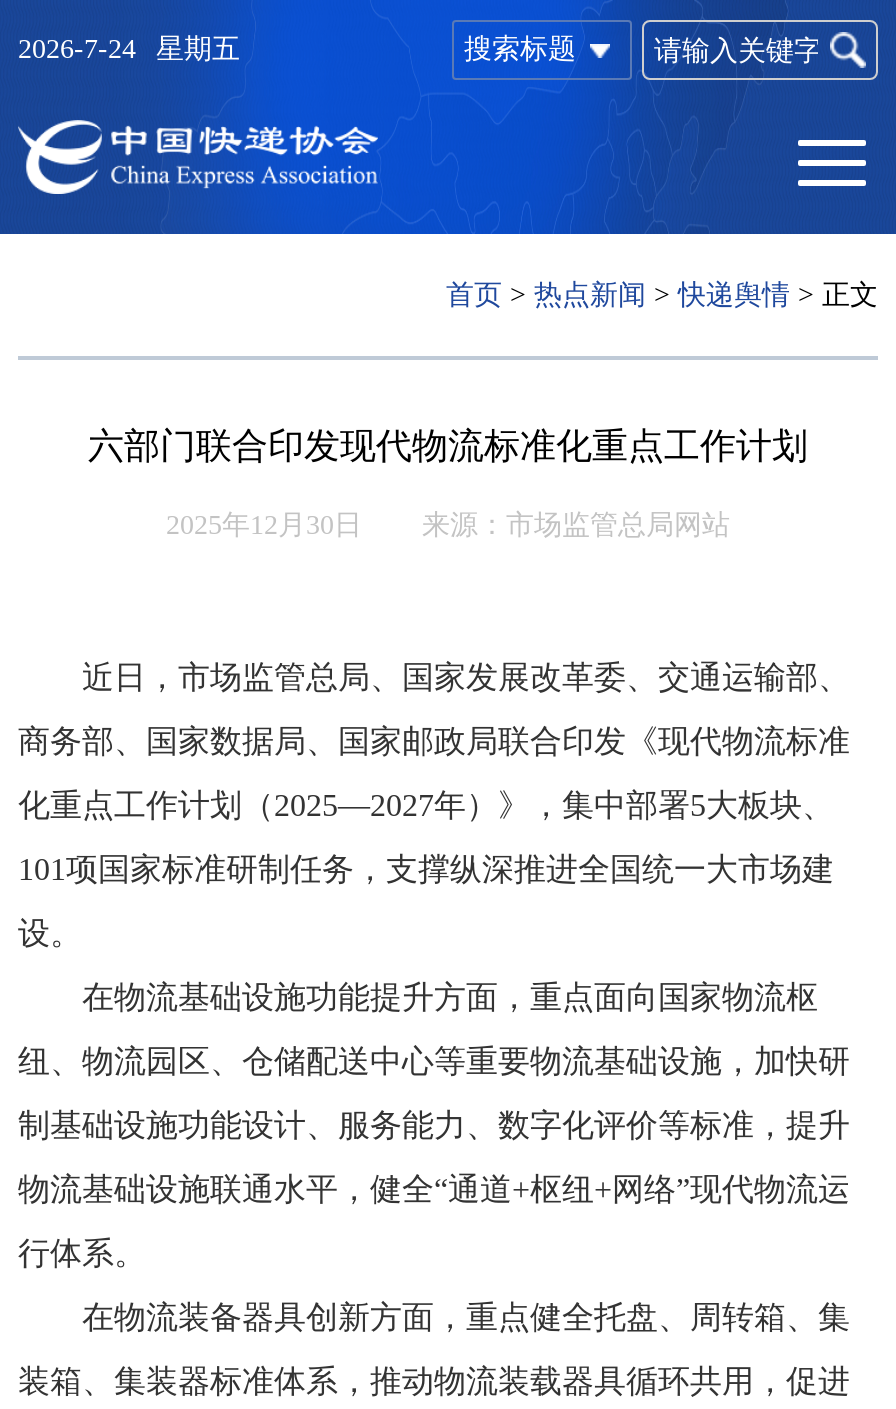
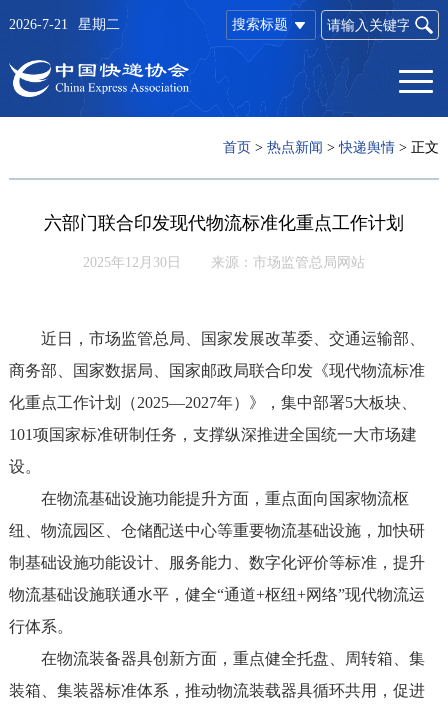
- 2026-7-24
+ 2026-7-21

- 星期五
+ 星期二
